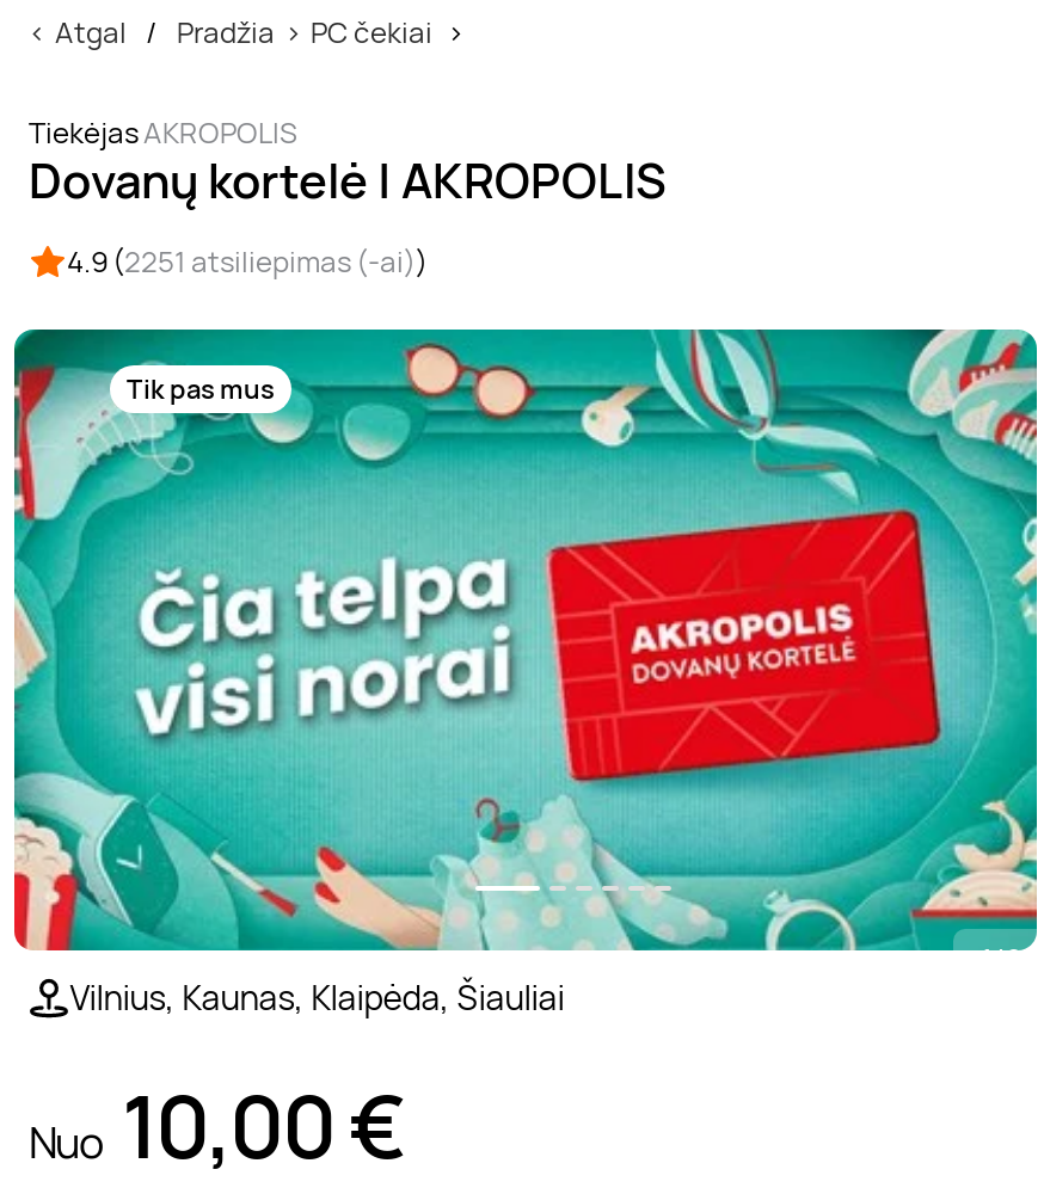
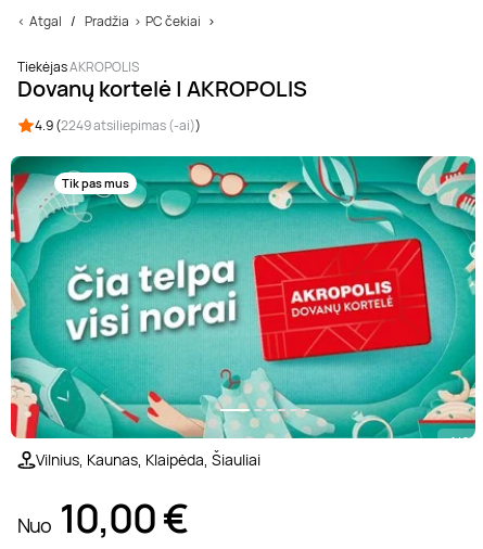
- 4.9 (2251 atsiliepimas (-ai))
+ 4.9 (2249 atsiliepimas (-ai))
